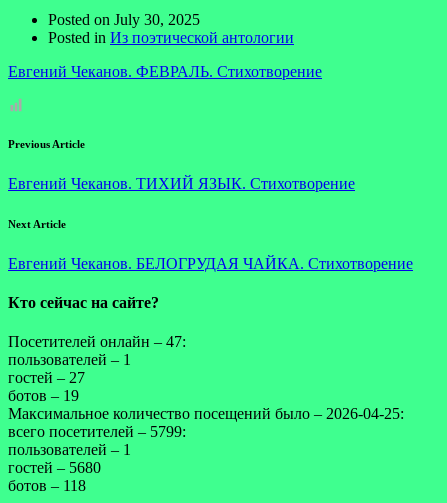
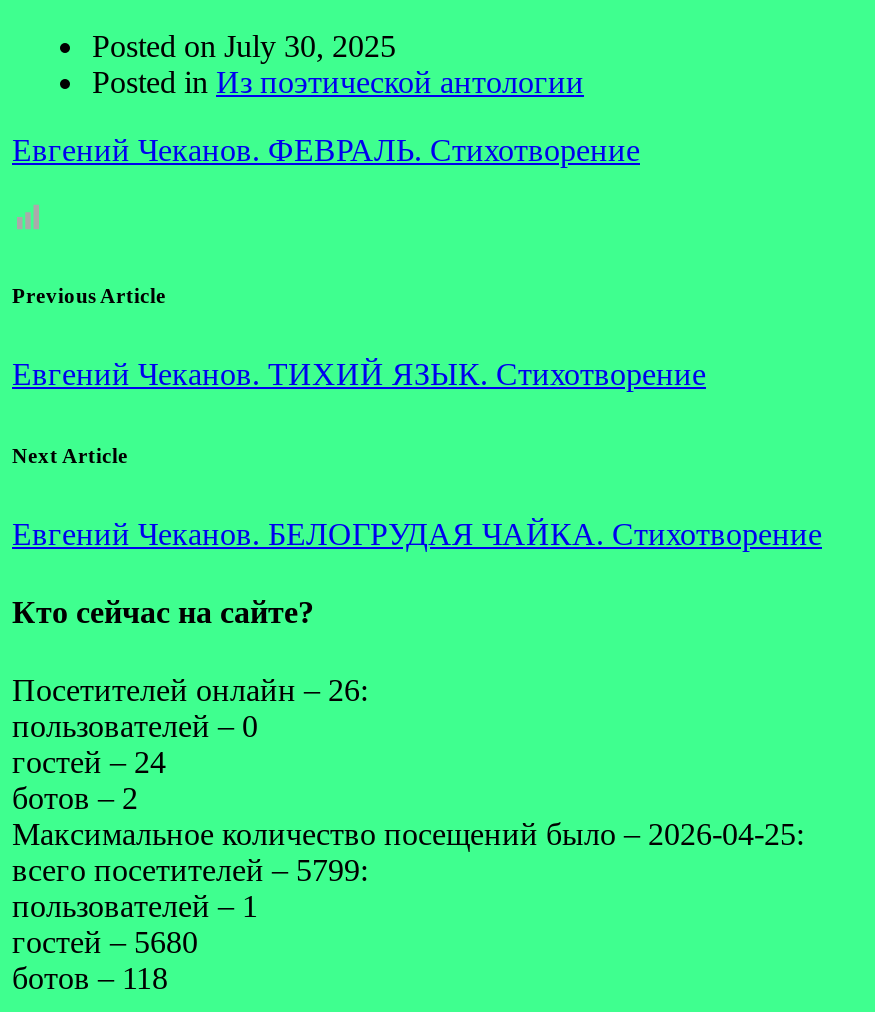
- Посетителей онлайн – 47:
+ Посетителей онлайн – 26:

- пользователей – 1
+ пользователей – 0

- гостей – 27
+ гостей – 24

- ботов – 19
+ ботов – 2
